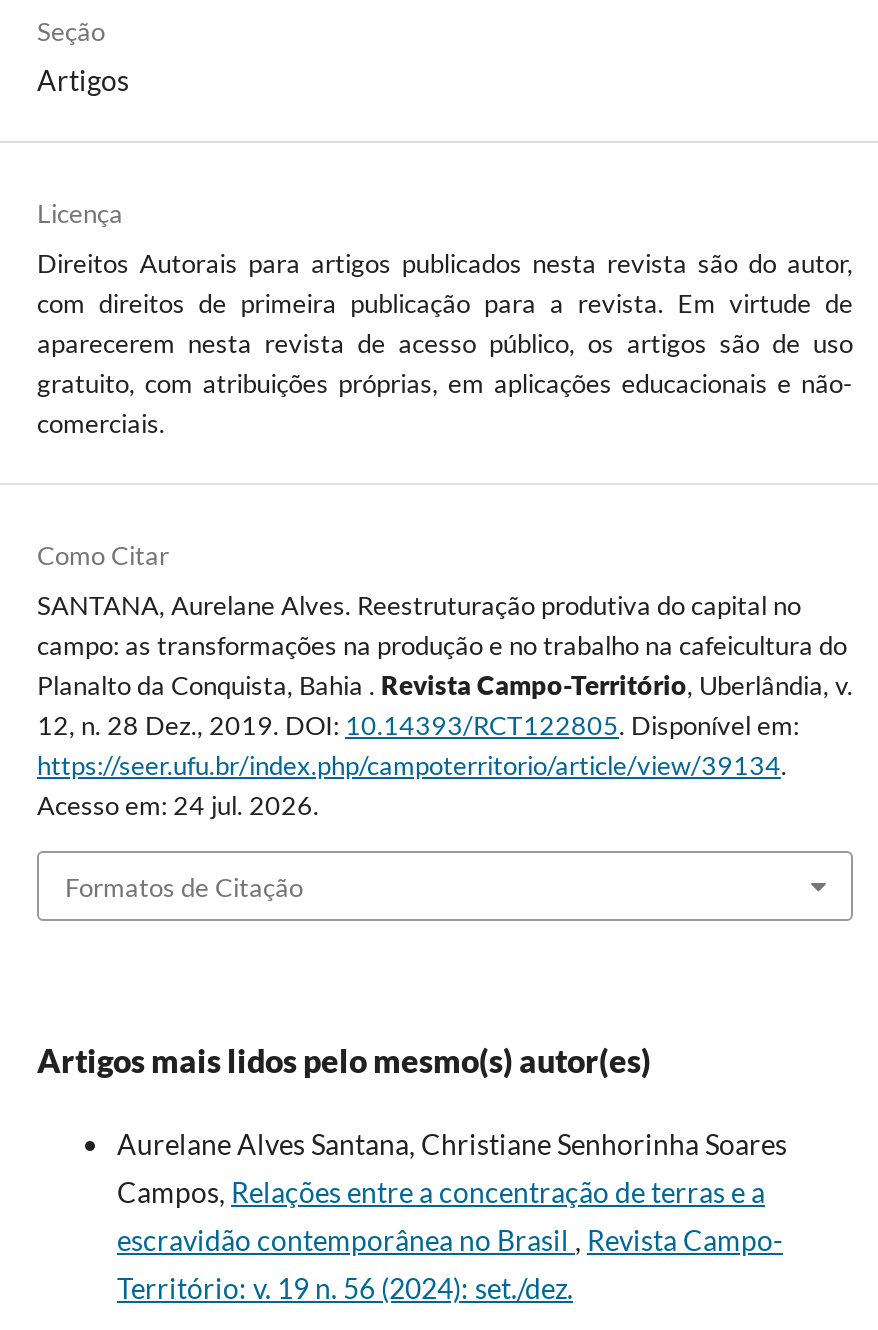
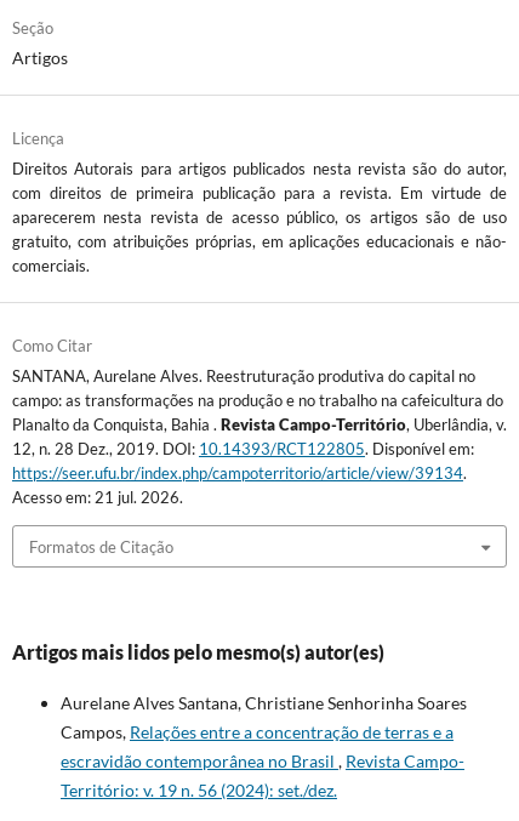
- Acesso em: 24 jul. 2026.
+ Acesso em: 21 jul. 2026.
